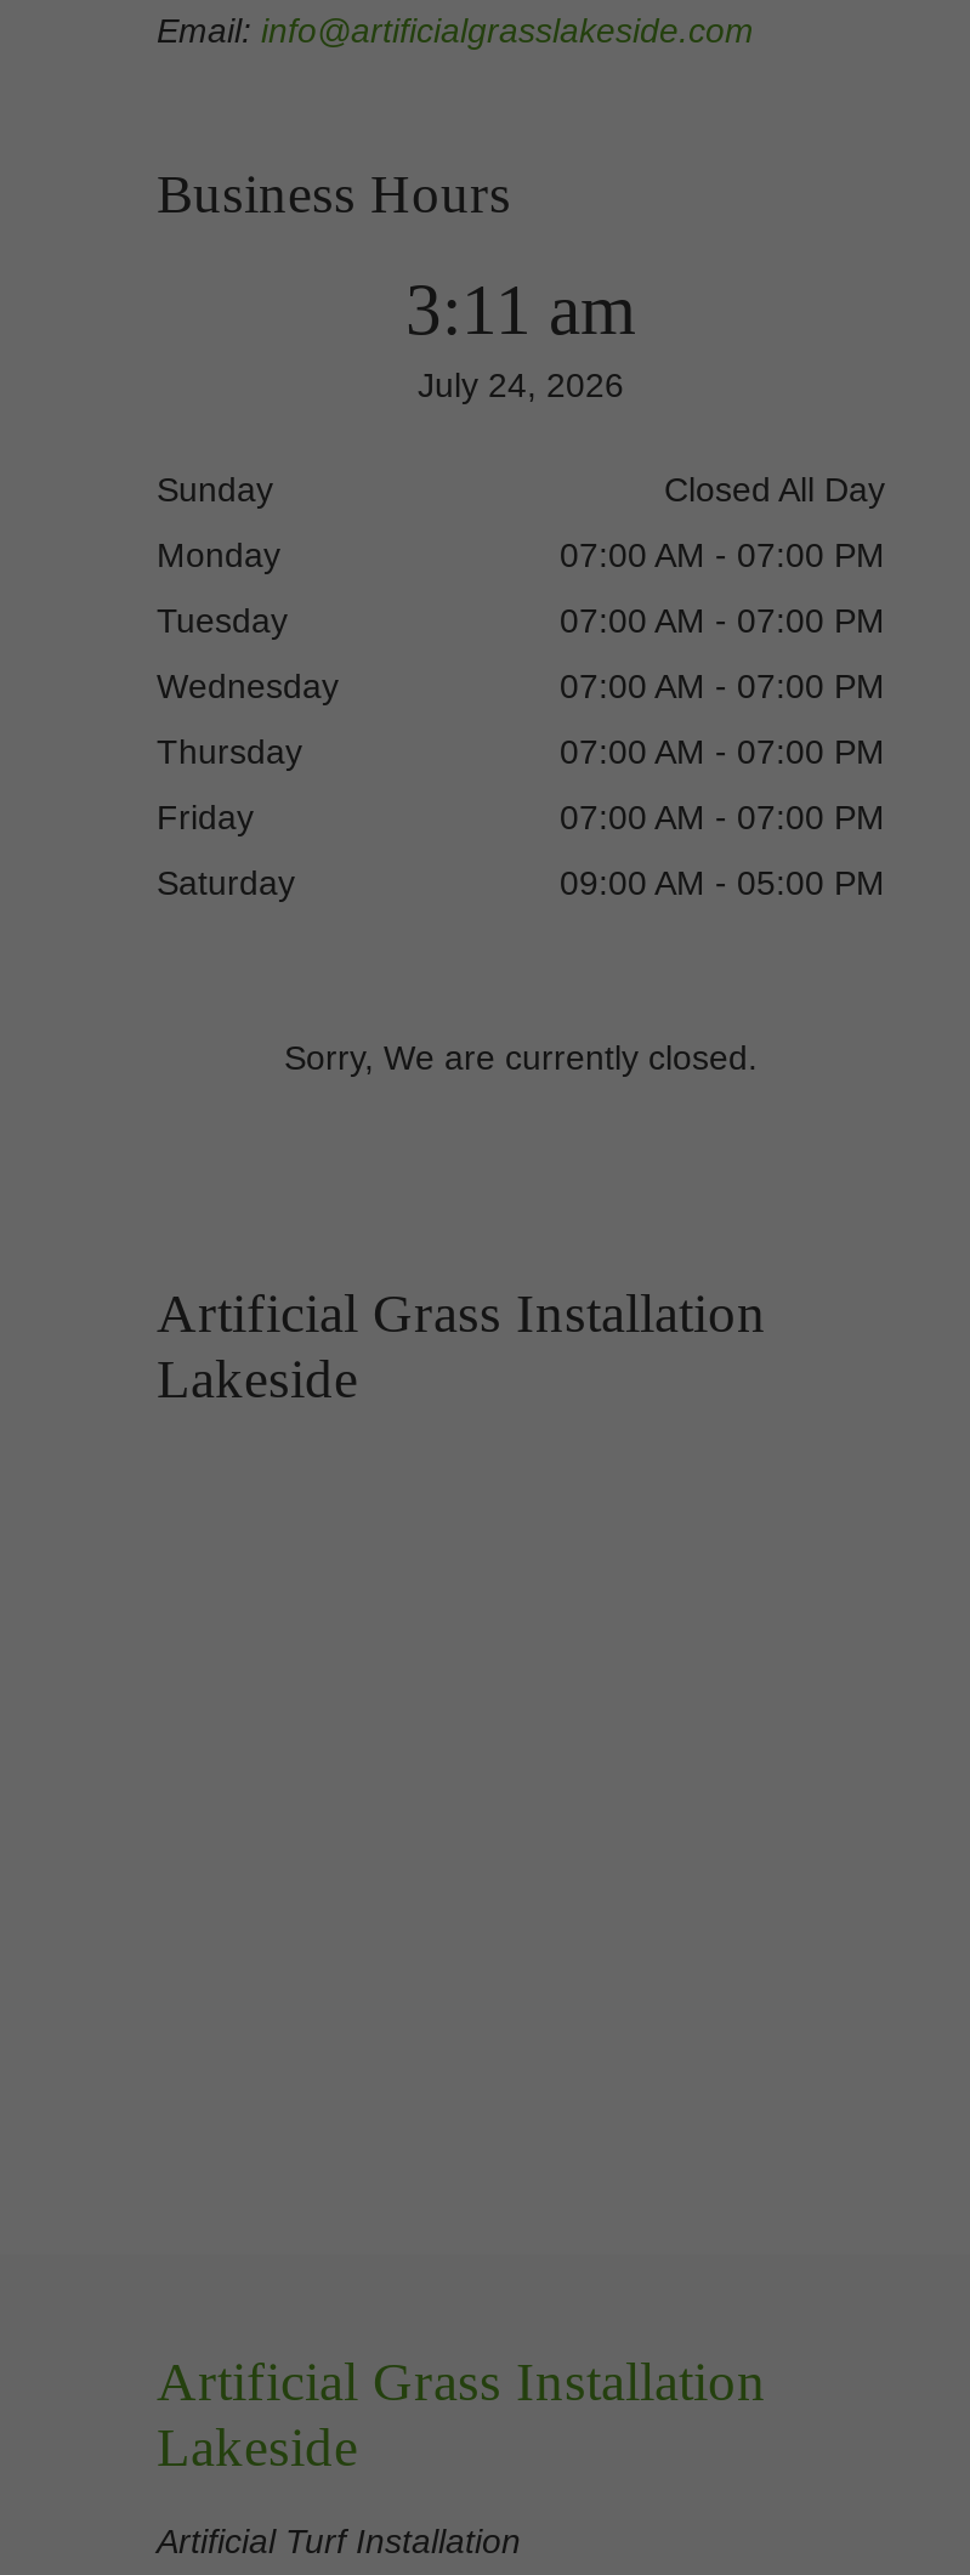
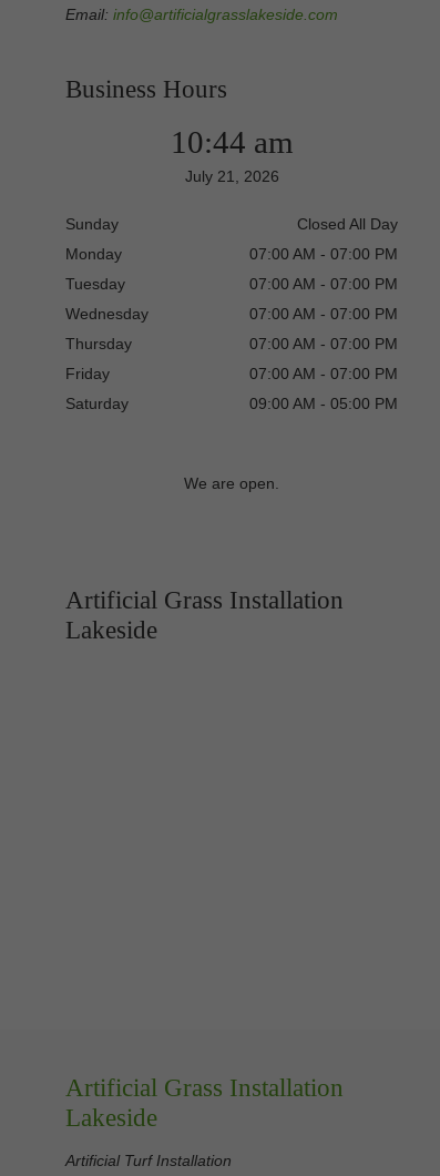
- 3:11 am
+ 10:44 am

- July 24, 2026
+ July 21, 2026

- Sorry, We are currently closed.
+ We are open.
